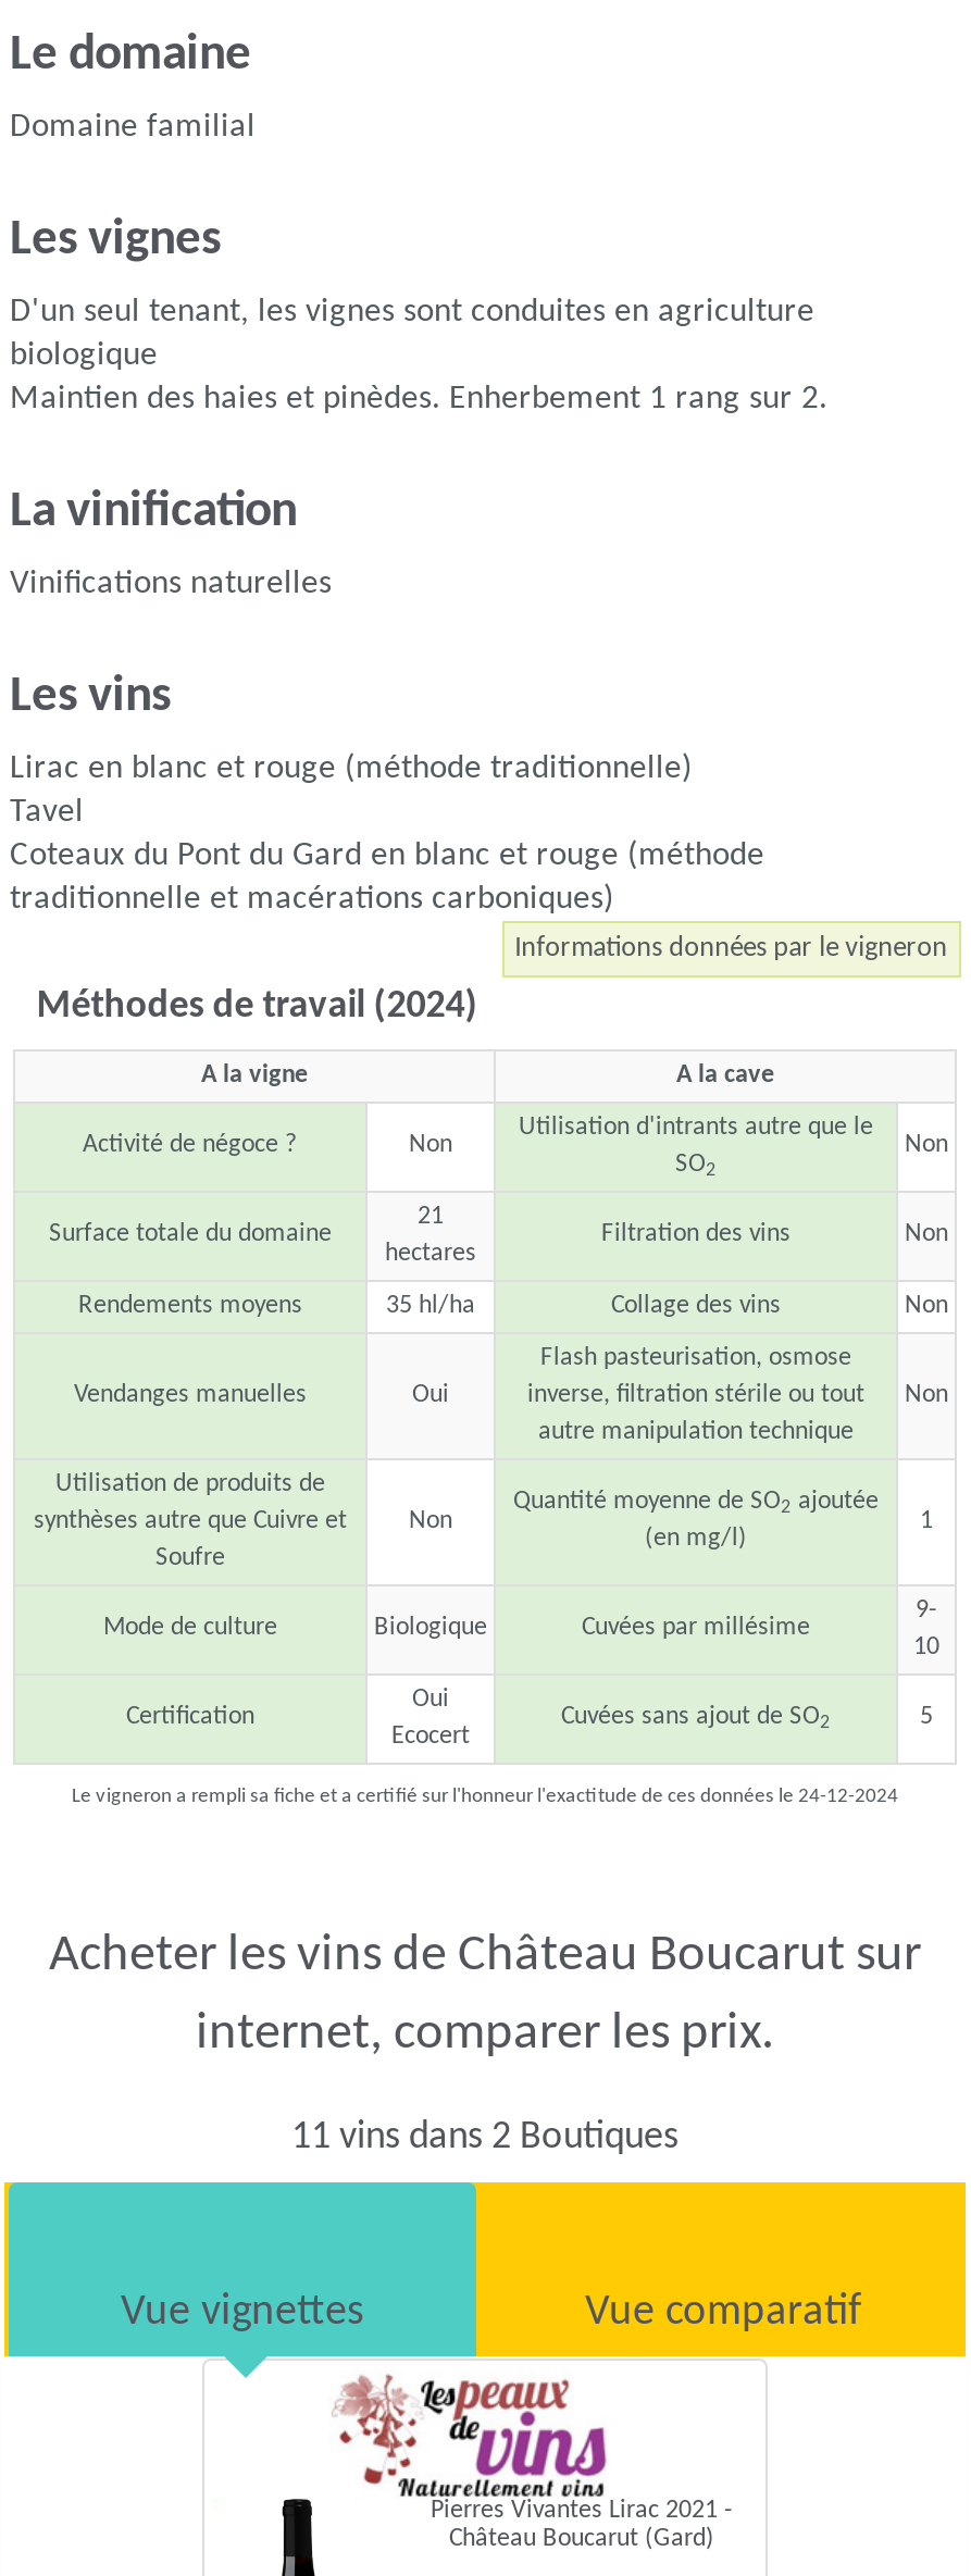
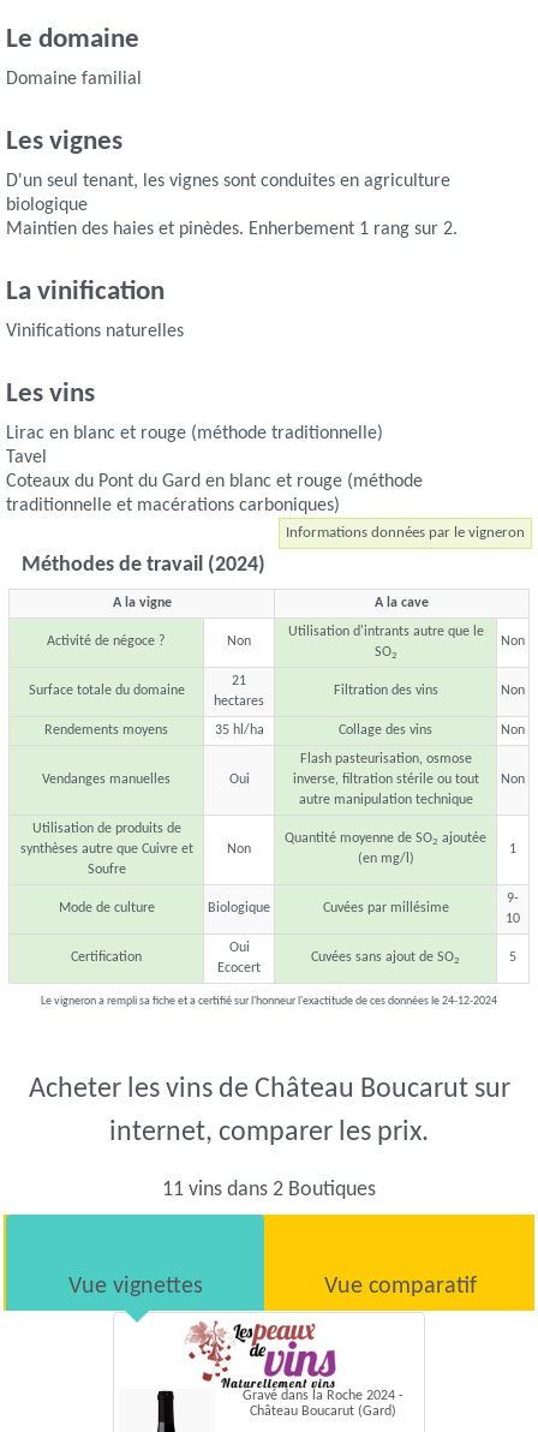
- Pierres Vivantes Lirac 2021 -
+ Gravé dans la Roche 2024 -
